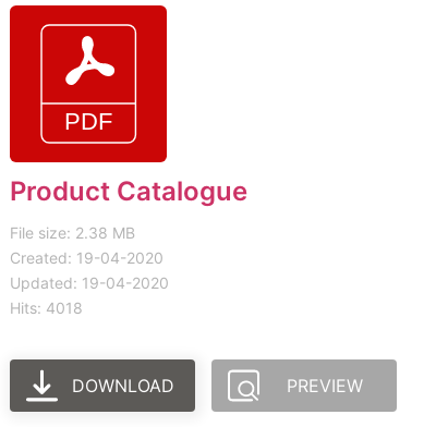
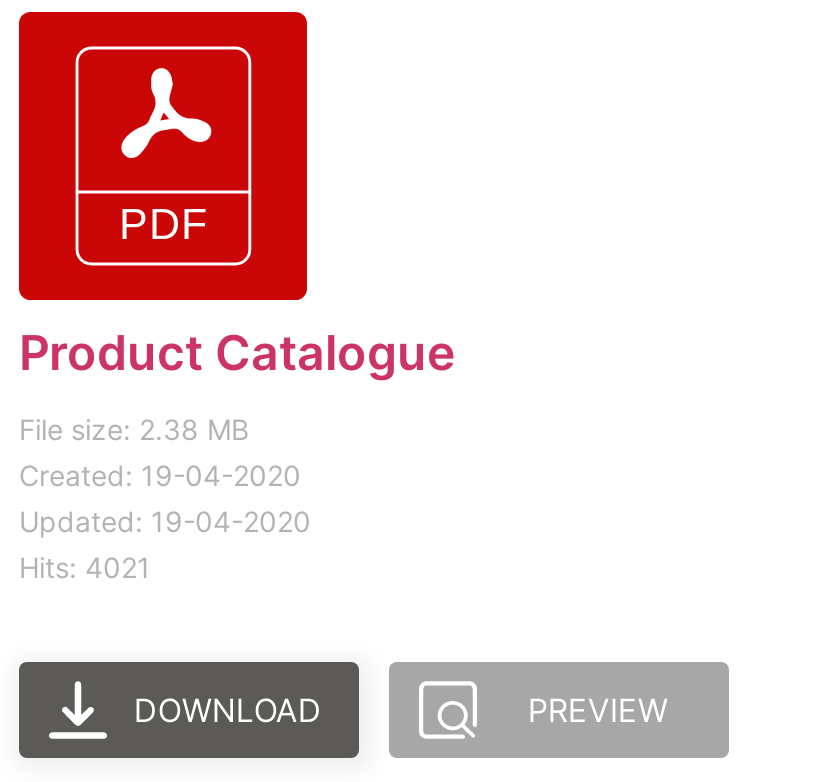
- Hits: 4018
+ Hits: 4021
